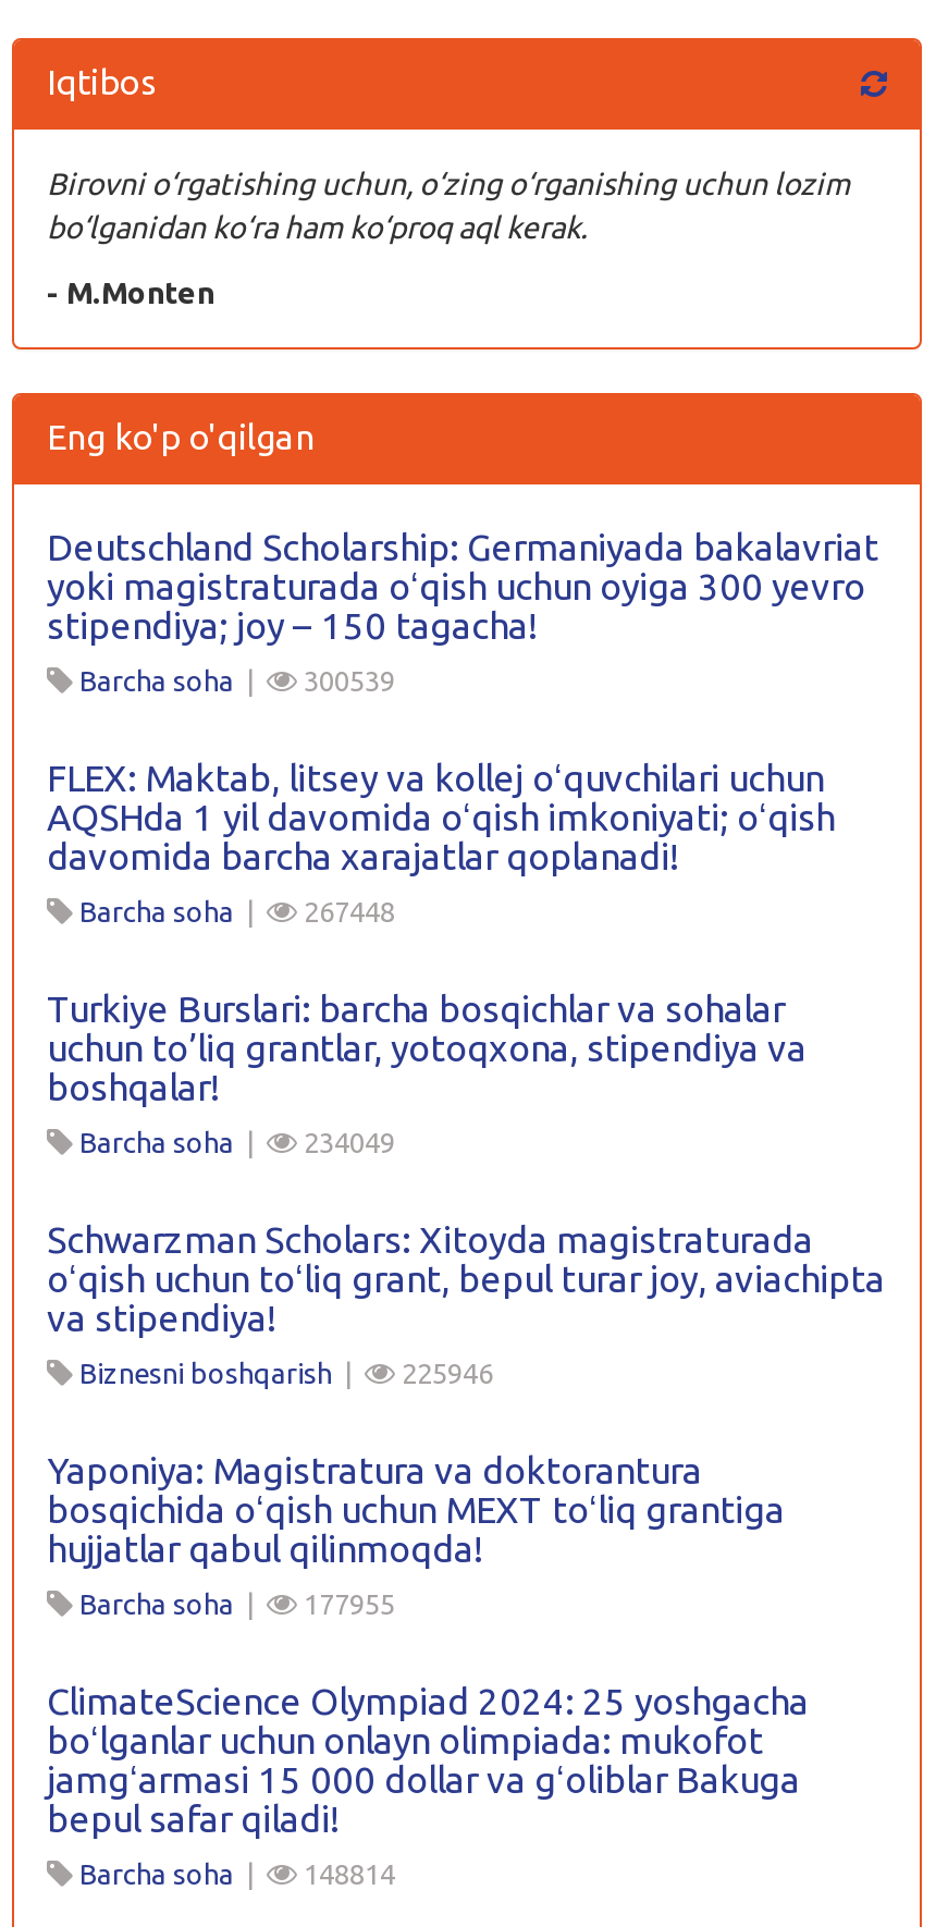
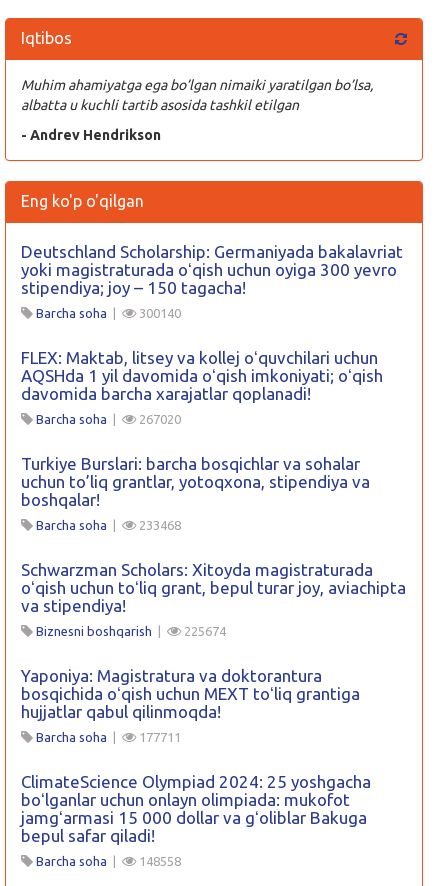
- Birovni o‘rgatishing uchun, o‘zing o‘rganishing uchun lozim
- bo‘lganidan ko‘ra ham ko‘proq aql kerak.
+ Muhim ahamiyatga ega bo’lgan nimaiki yaratilgan bo’lsa,
+ albatta u kuchli tartib asosida tashkil etilgan

- - M.Monten
+ - Andrev Hendrikson

- 300539
+ 300140

- 267448
+ 267020

- 234049
+ 233468

- 225946
+ 225674

- 177955
+ 177711

- 148814
+ 148558
